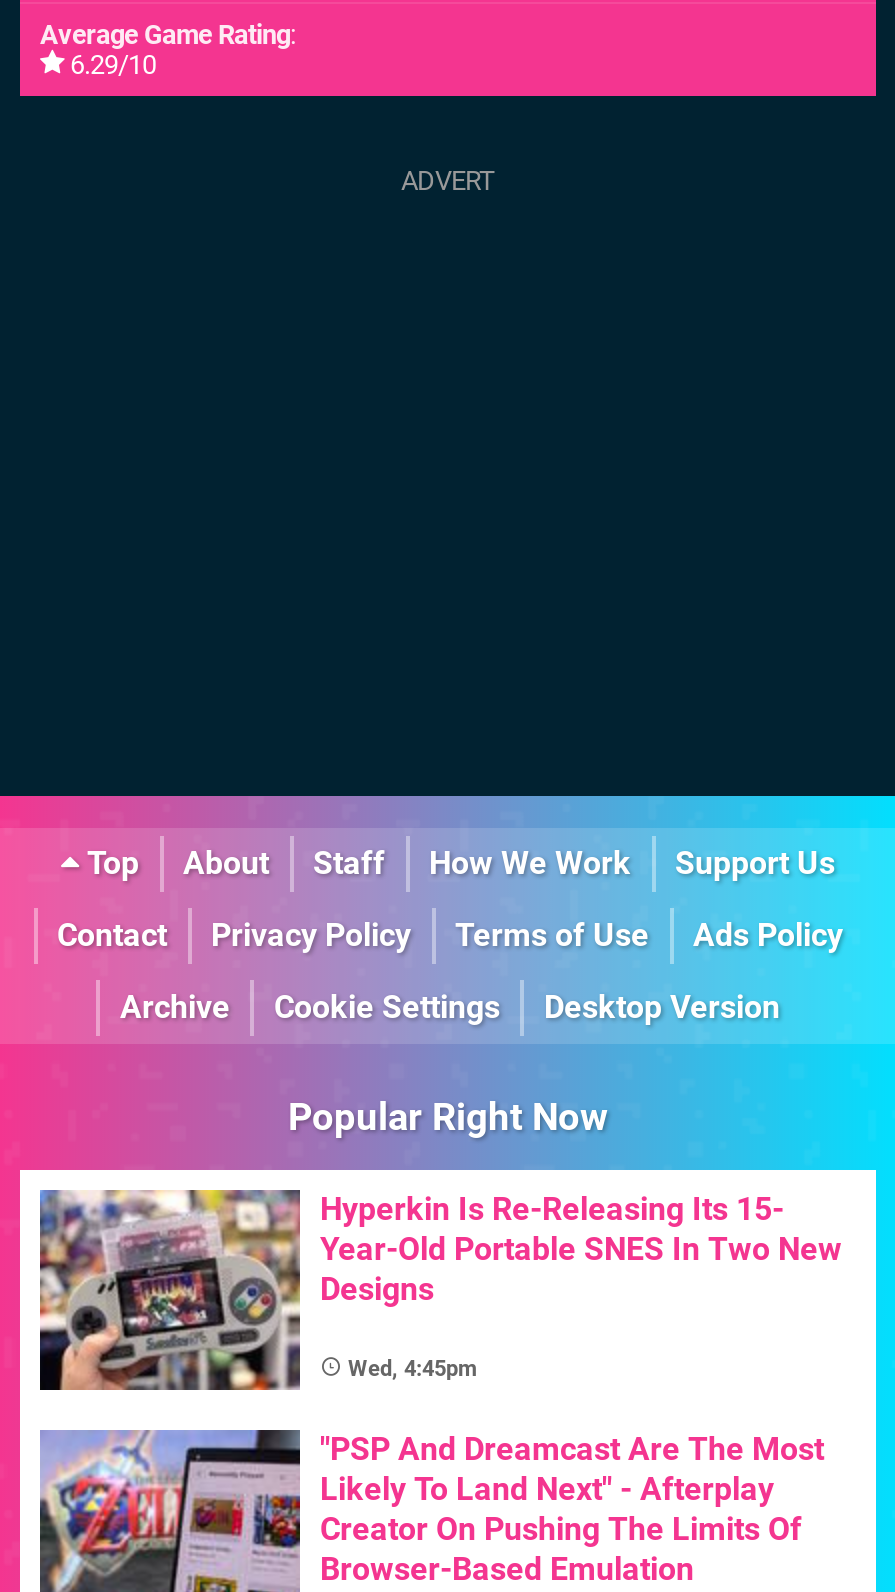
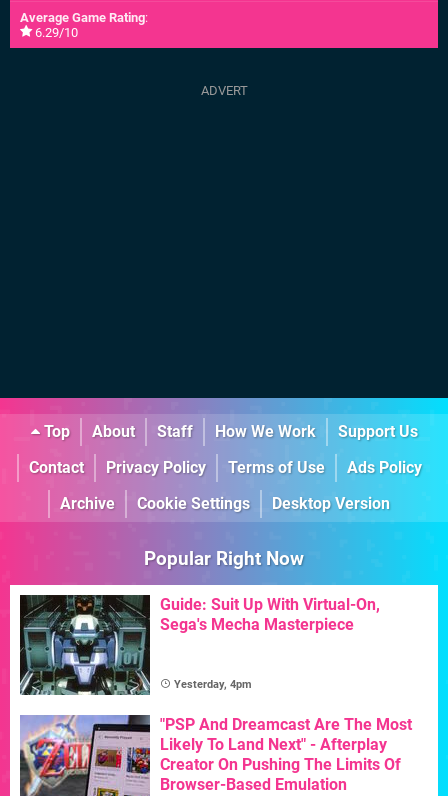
- [image]
- Hyperkin Is Re-Releasing Its 15-
- Year-Old Portable SNES In Two New
- Designs
+ [image]
+ Guide: Suit Up With Virtual-On,
+ Sega's Mecha Masterpiece

- Wed, 4:45pm
+ Yesterday, 4pm
